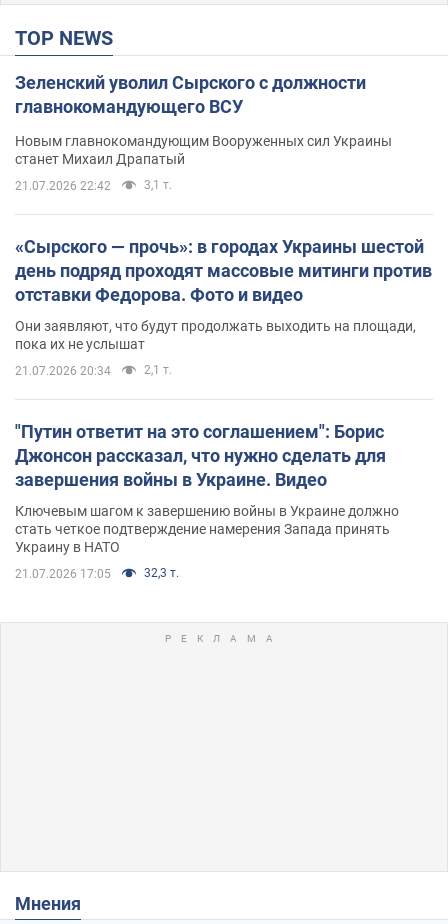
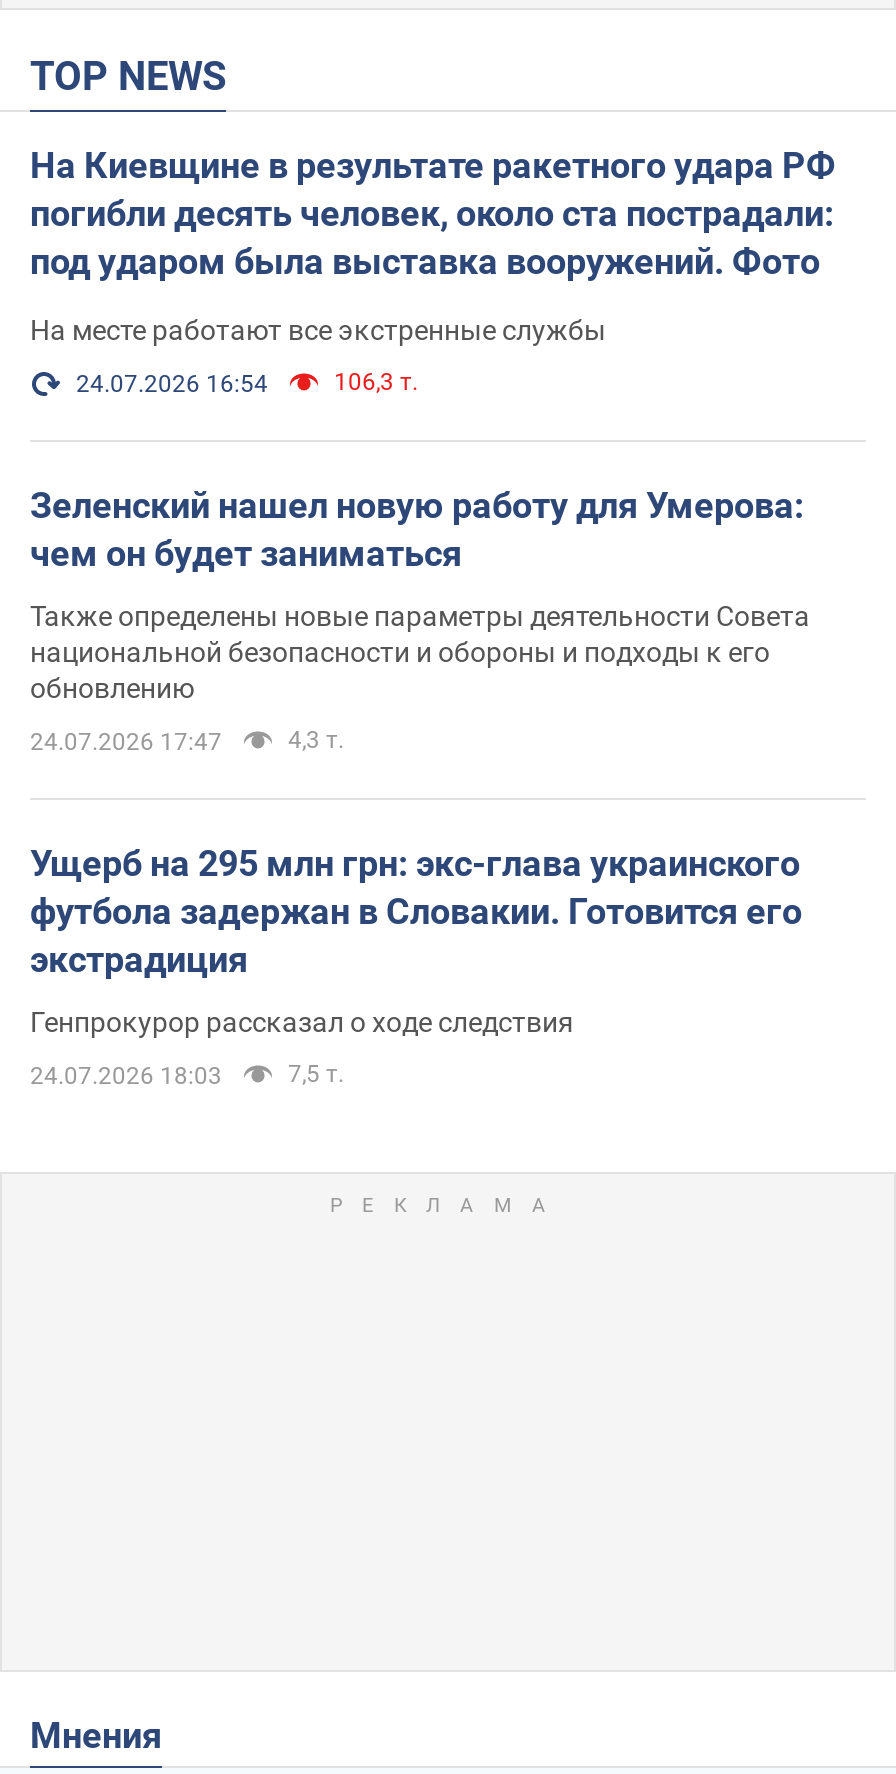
- Зеленский уволил Сырского с должности
- главнокомандующего ВСУ
+ На Киевщине в результате ракетного удара РФ
+ погибли десять человек, около ста пострадали:
+ под ударом была выставка вооружений. Фото

- Новым главнокомандующим Вооруженных сил Украины
- станет Михаил Драпатый
+ На месте работают все экстренные службы

- 21.07.2026 22:42
- 3,1 т.
+ 24.07.2026 16:54
+ 106,3 т.

- «Сырского — прочь»: в городах Украины шестой
- день подряд проходят массовые митинги против
- отставки Федорова. Фото и видео
+ Зеленский нашел новую работу для Умерова:
+ чем он будет заниматься

- Они заявляют, что будут продолжать выходить на площади,
- пока их не услышат
+ Также определены новые параметры деятельности Совета
+ национальной безопасности и обороны и подходы к его
+ обновлению

- 21.07.2026 20:34
- 2,1 т.
+ 24.07.2026 17:47
+ 4,3 т.

- "Путин ответит на это соглашением": Борис
- Джонсон рассказал, что нужно сделать для
- завершения войны в Украине. Видео
+ Ущерб на 295 млн грн: экс-глава украинского
+ футбола задержан в Словакии. Готовится его
+ экстрадиция

- Ключевым шагом к завершению войны в Украине должно
- стать четкое подтверждение намерения Запада принять
- Украину в НАТО
+ Генпрокурор рассказал о ходе следствия

- 21.07.2026 17:05
- 32,3 т.
+ 24.07.2026 18:03
+ 7,5 т.
